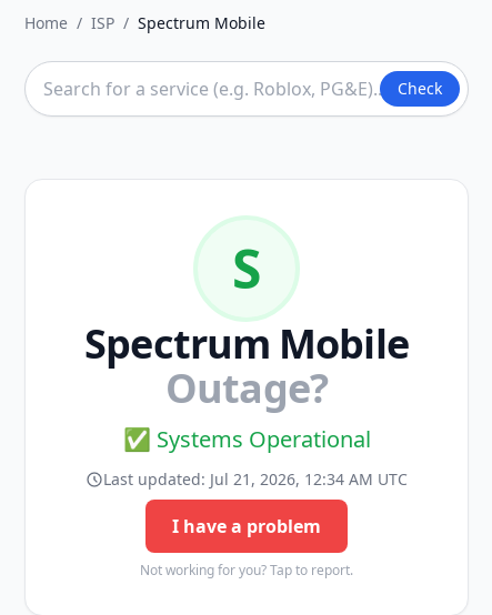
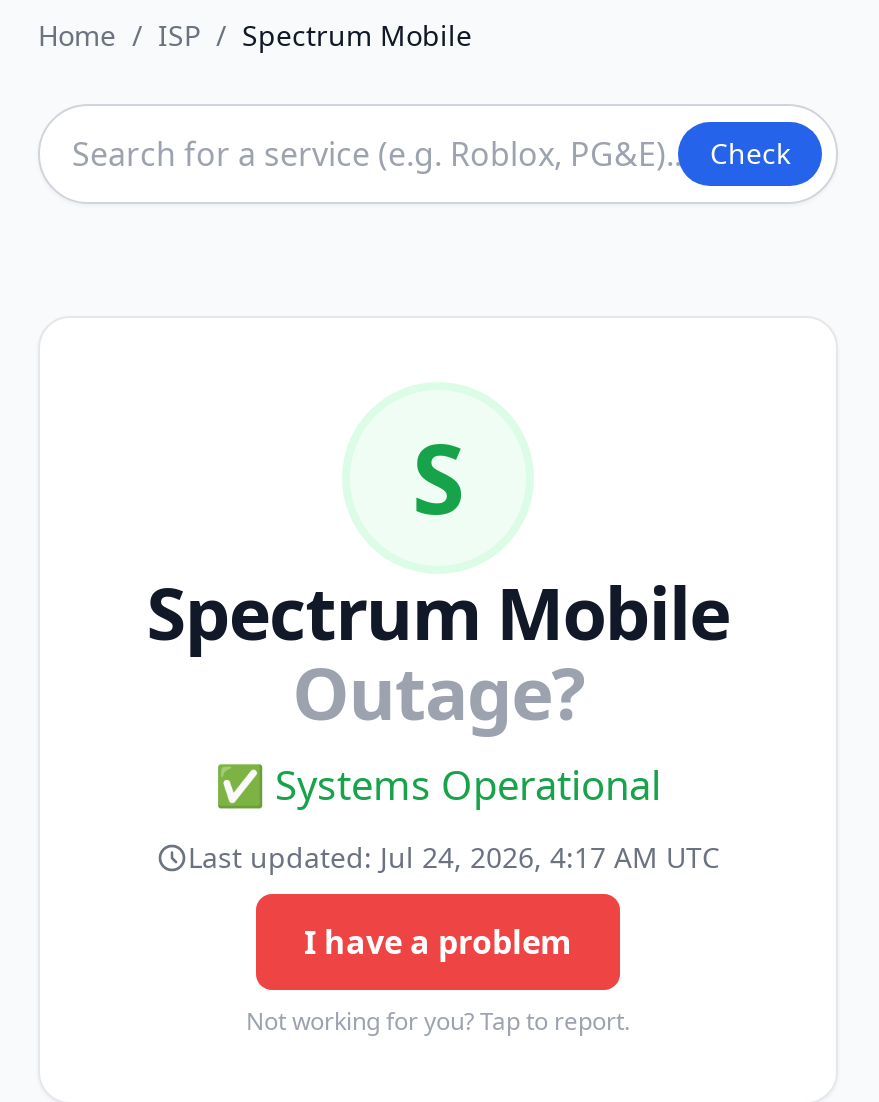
- Last updated: Jul 21, 2026, 12:34 AM UTC
+ Last updated: Jul 24, 2026, 4:17 AM UTC
